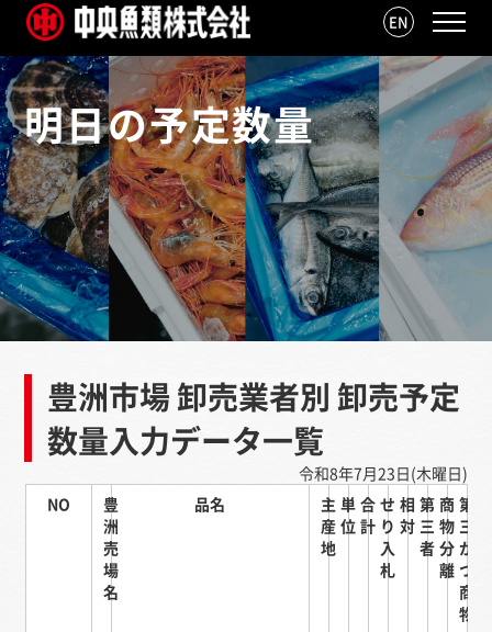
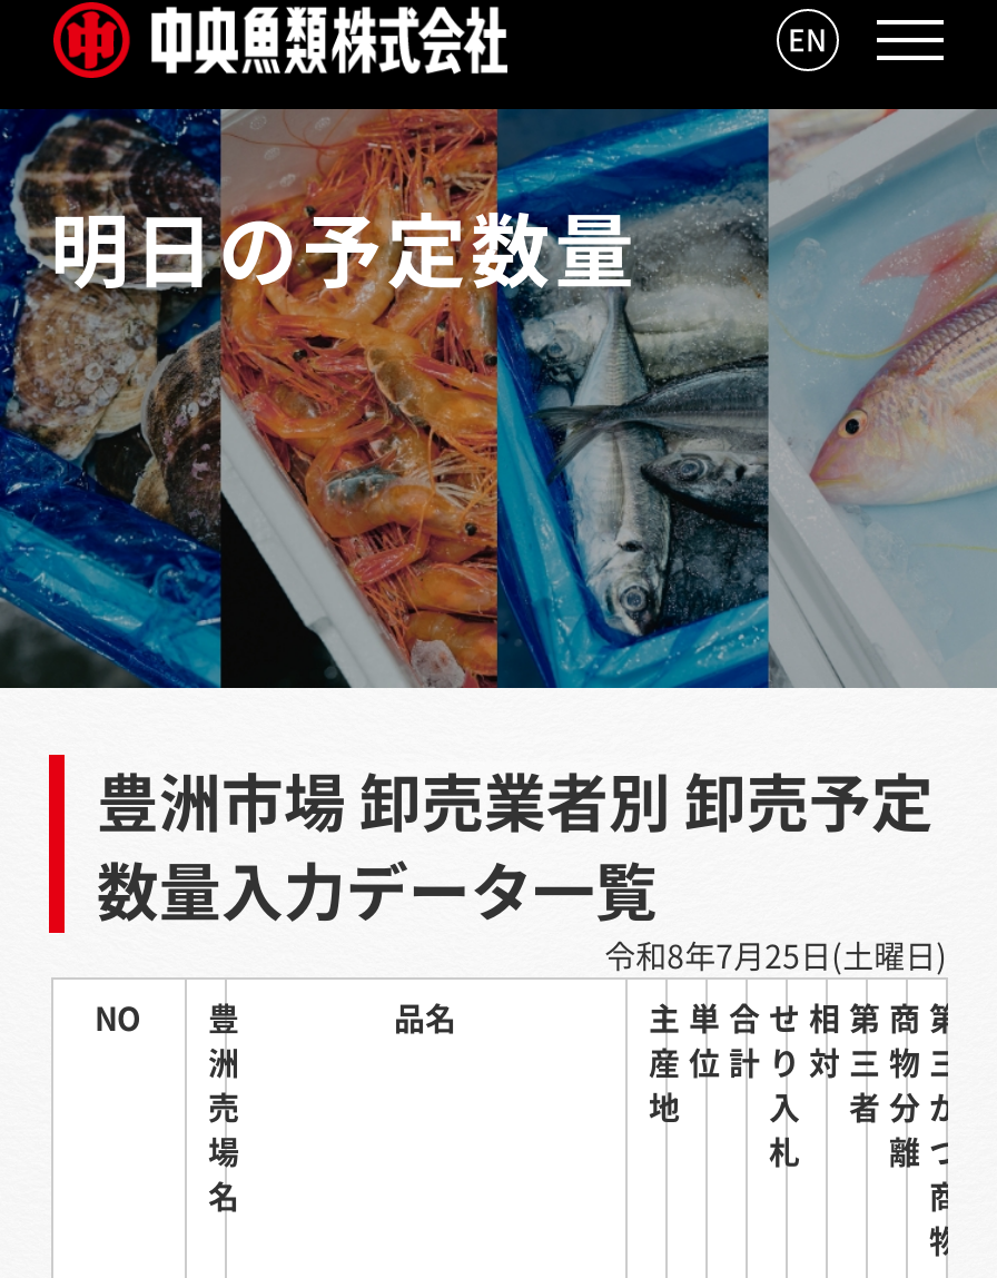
- 令和8年7月23日(木曜日)
+ 令和8年7月25日(土曜日)
